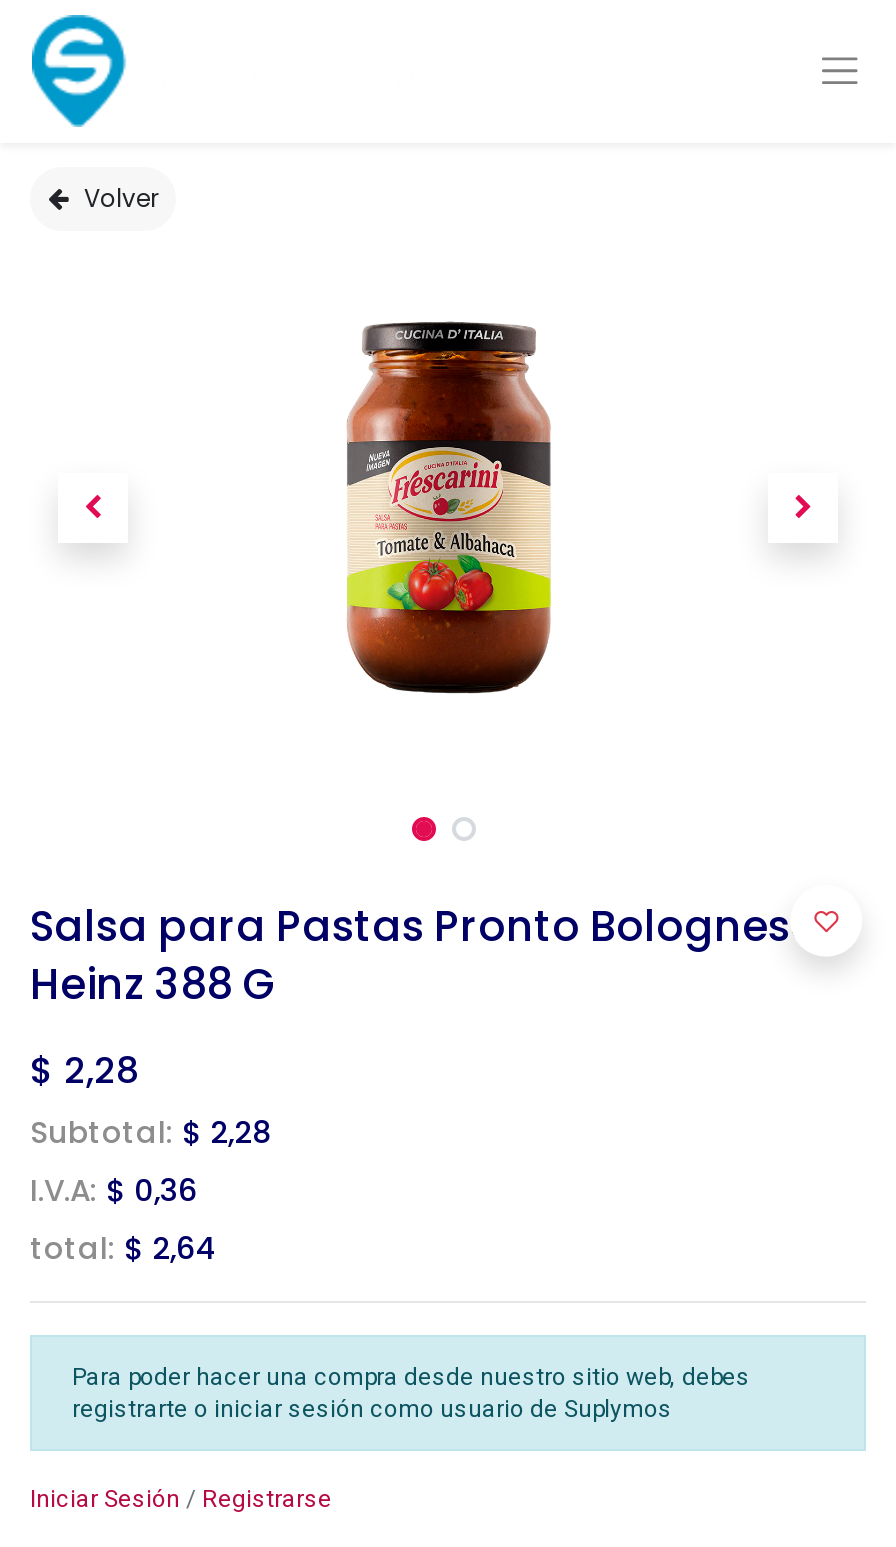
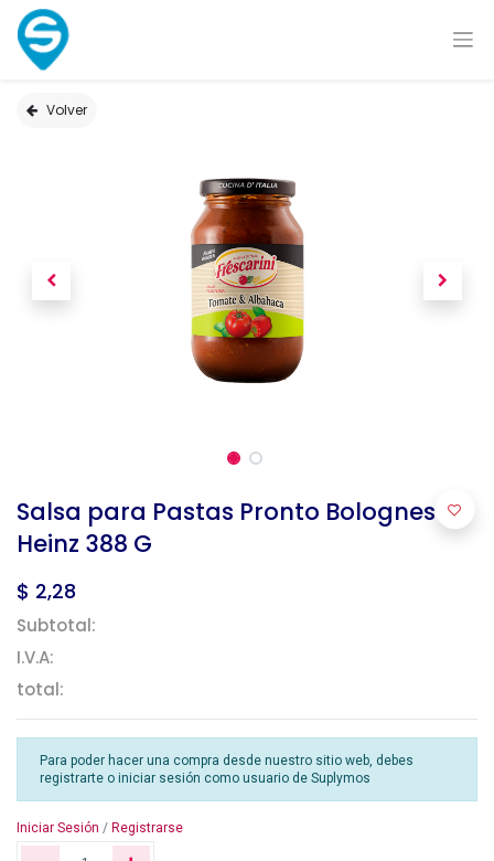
- Subtotal: $ 2,28
- I.V.A: $ 0,36
- total: $ 2,64
+ Subtotal:
+ I.V.A:
+ total:
